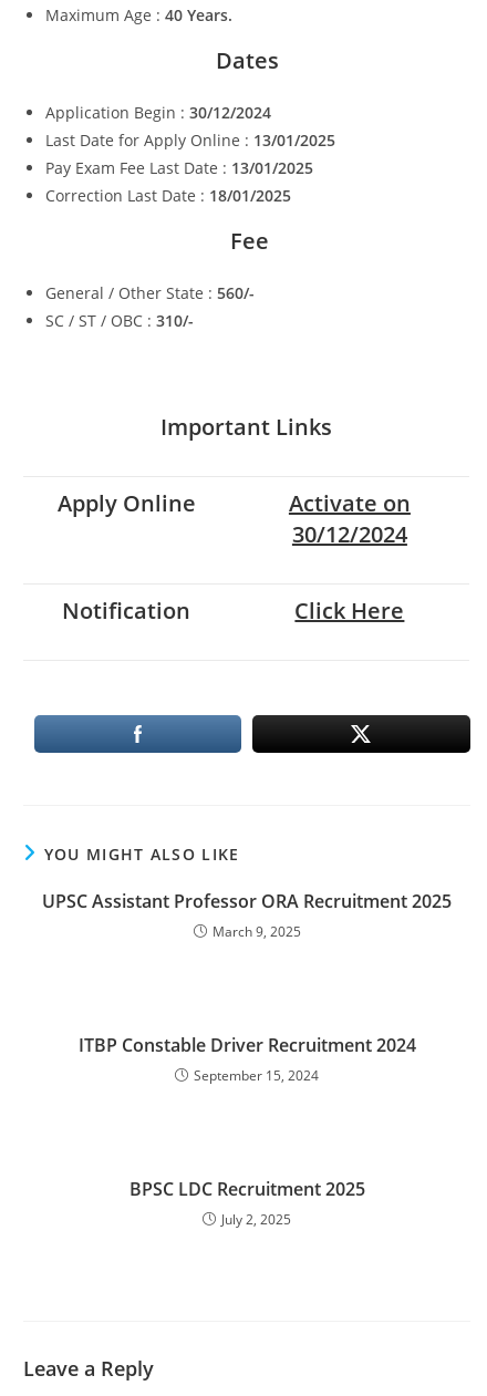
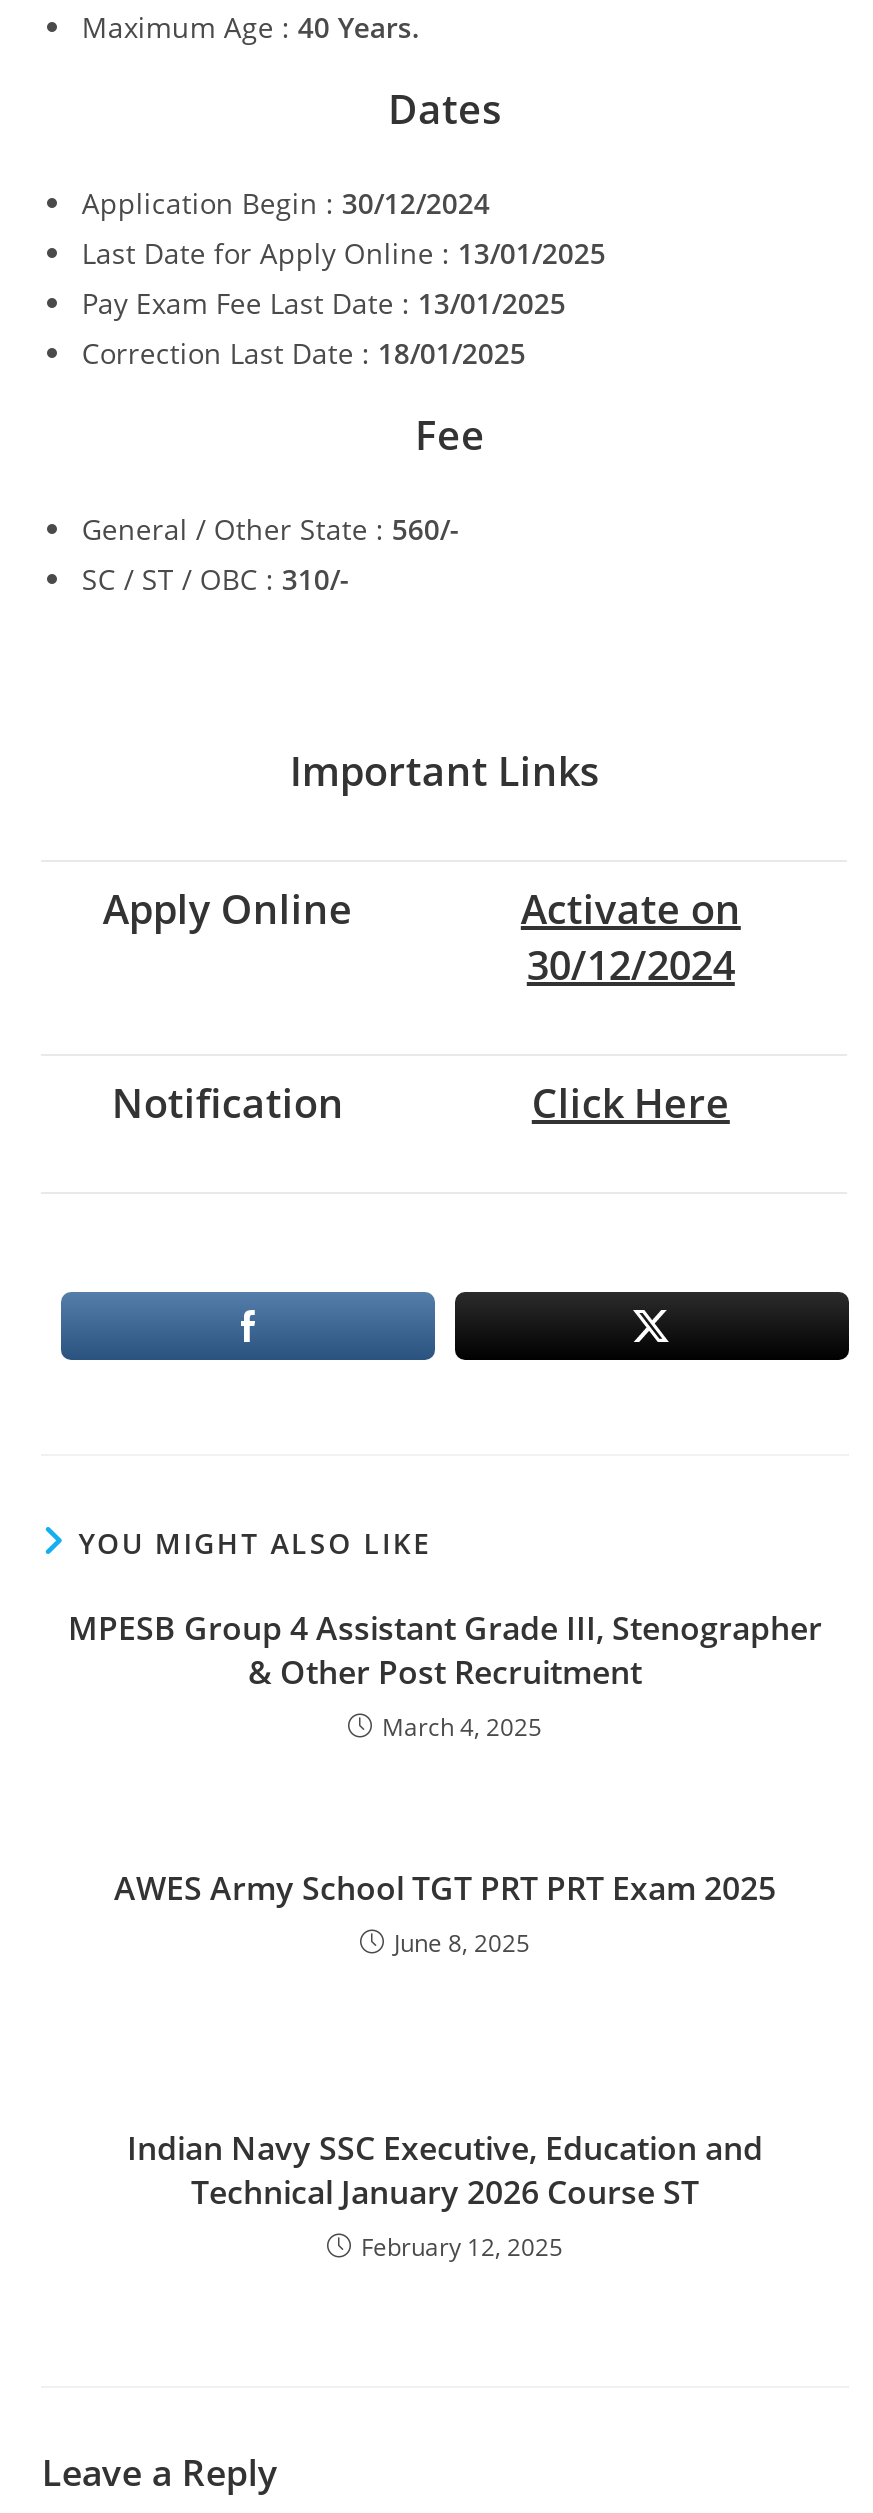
- UPSC Assistant Professor ORA Recruitment 2025
- March 9, 2025
+ MPESB Group 4 Assistant Grade III, Stenographer
+ & Other Post Recruitment
+ March 4, 2025

- ITBP Constable Driver Recruitment 2024
- September 15, 2024
+ AWES Army School TGT PRT PRT Exam 2025
+ June 8, 2025

- BPSC LDC Recruitment 2025
- July 2, 2025
+ Indian Navy SSC Executive, Education and
+ Technical January 2026 Course ST
+ February 12, 2025
